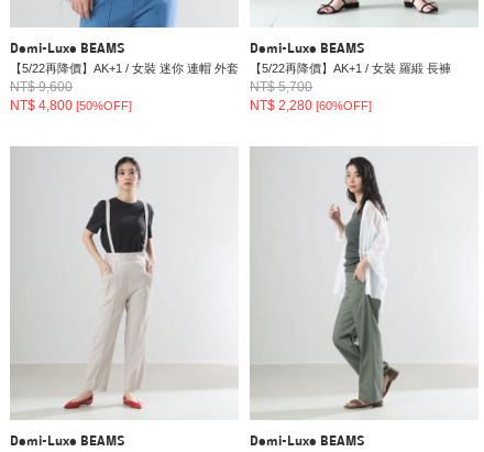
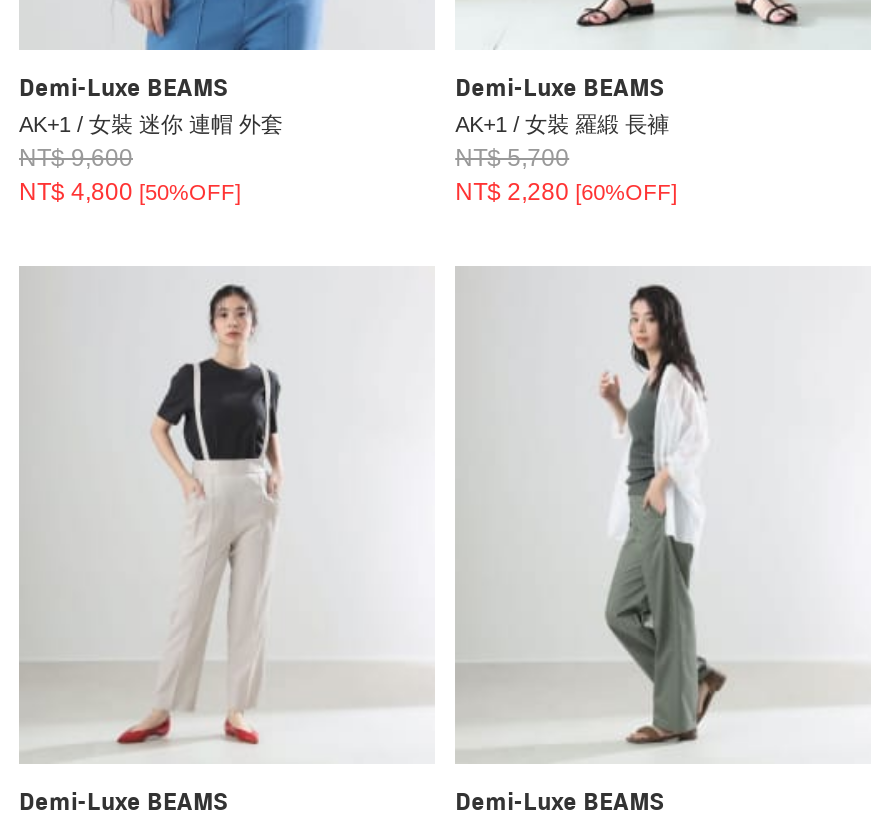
- 【5/22再降價】AK+1 / 女裝 迷你 連帽 外套
+ AK+1 / 女裝 迷你 連帽 外套

- 【5/22再降價】AK+1 / 女裝 羅緞 長褲
+ AK+1 / 女裝 羅緞 長褲
